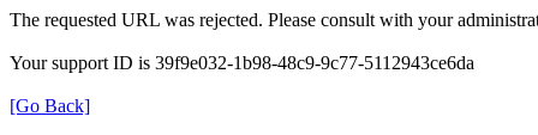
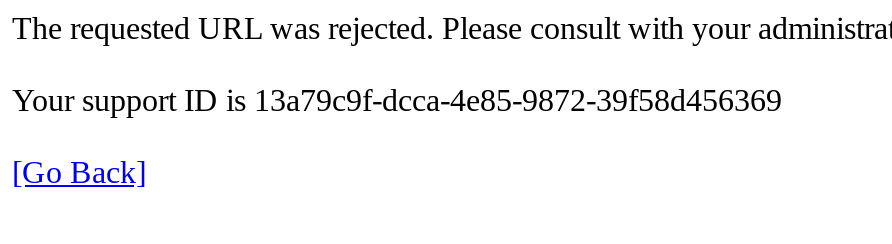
- Your support ID is 39f9e032-1b98-48c9-9c77-5112943ce6da
+ Your support ID is 13a79c9f-dcca-4e85-9872-39f58d456369
